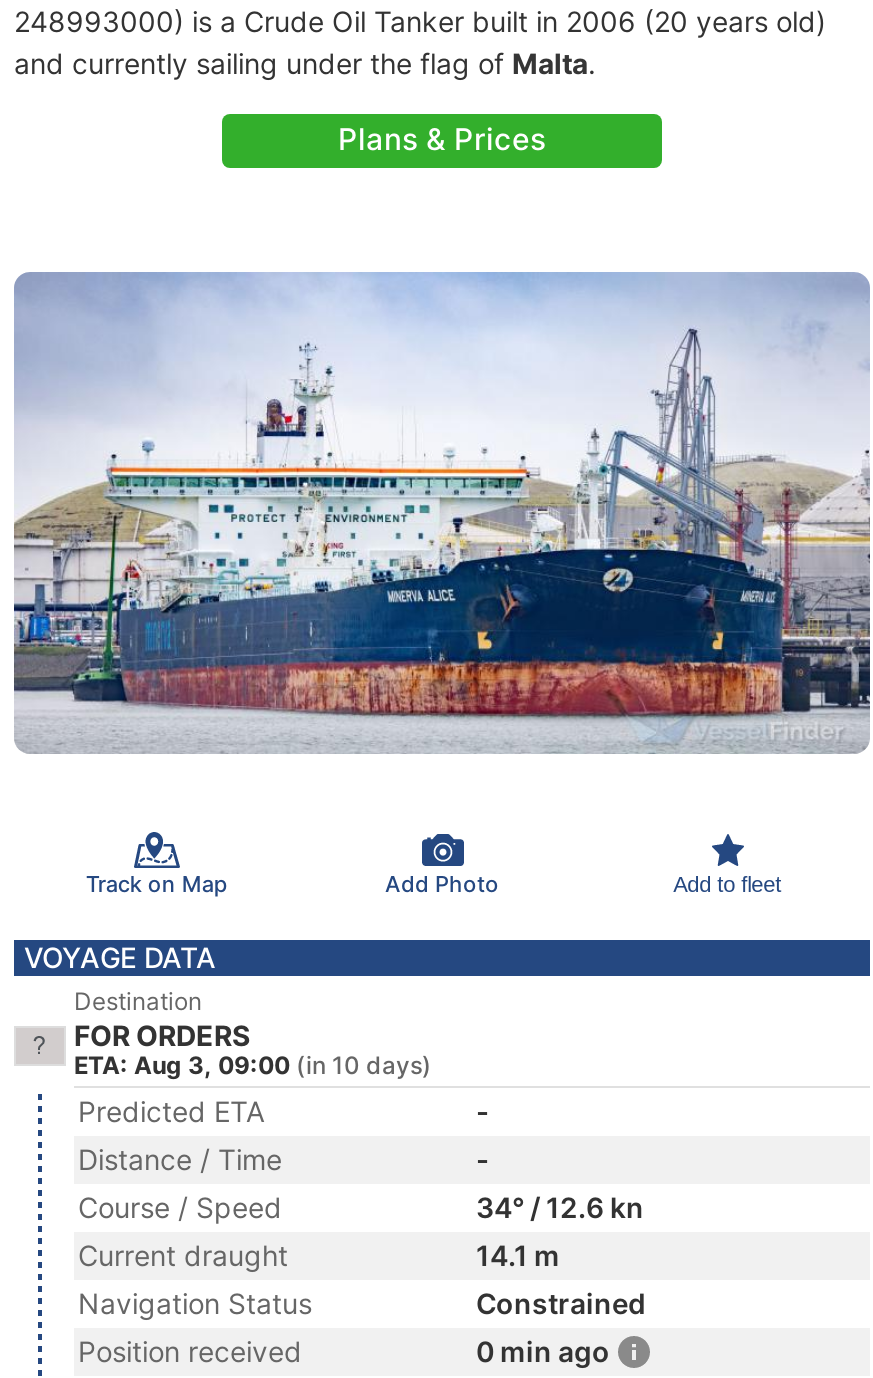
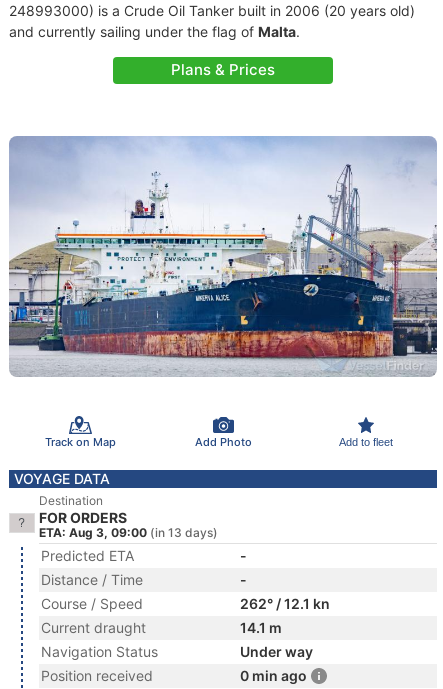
- ETA: Aug 3, 09:00 (in 10 days)
+ ETA: Aug 3, 09:00 (in 13 days)

- 34° / 12.6 kn
+ 262° / 12.1 kn

- Constrained
+ Under way
